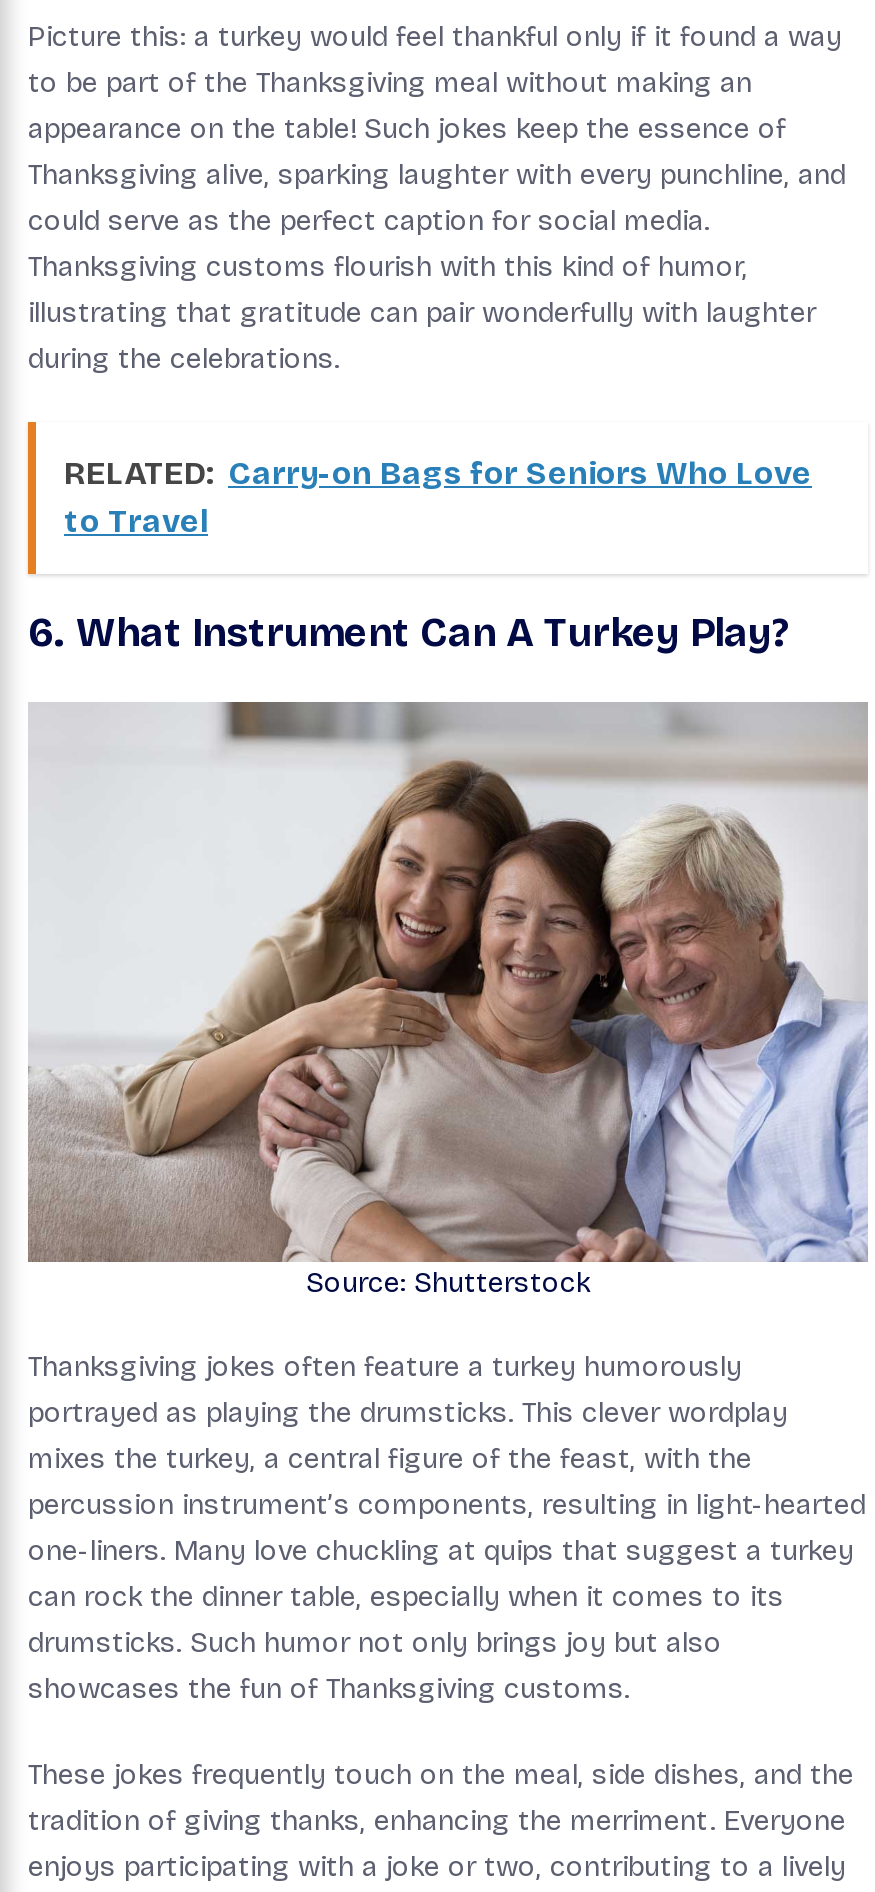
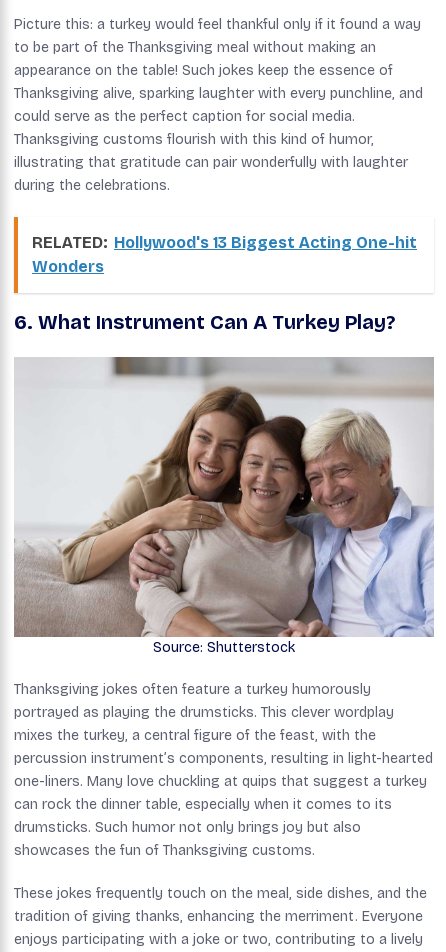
- RELATED: Carry-on Bags for Seniors Who Love
- to Travel
+ RELATED: Hollywood's 13 Biggest Acting One-hit
+ Wonders
